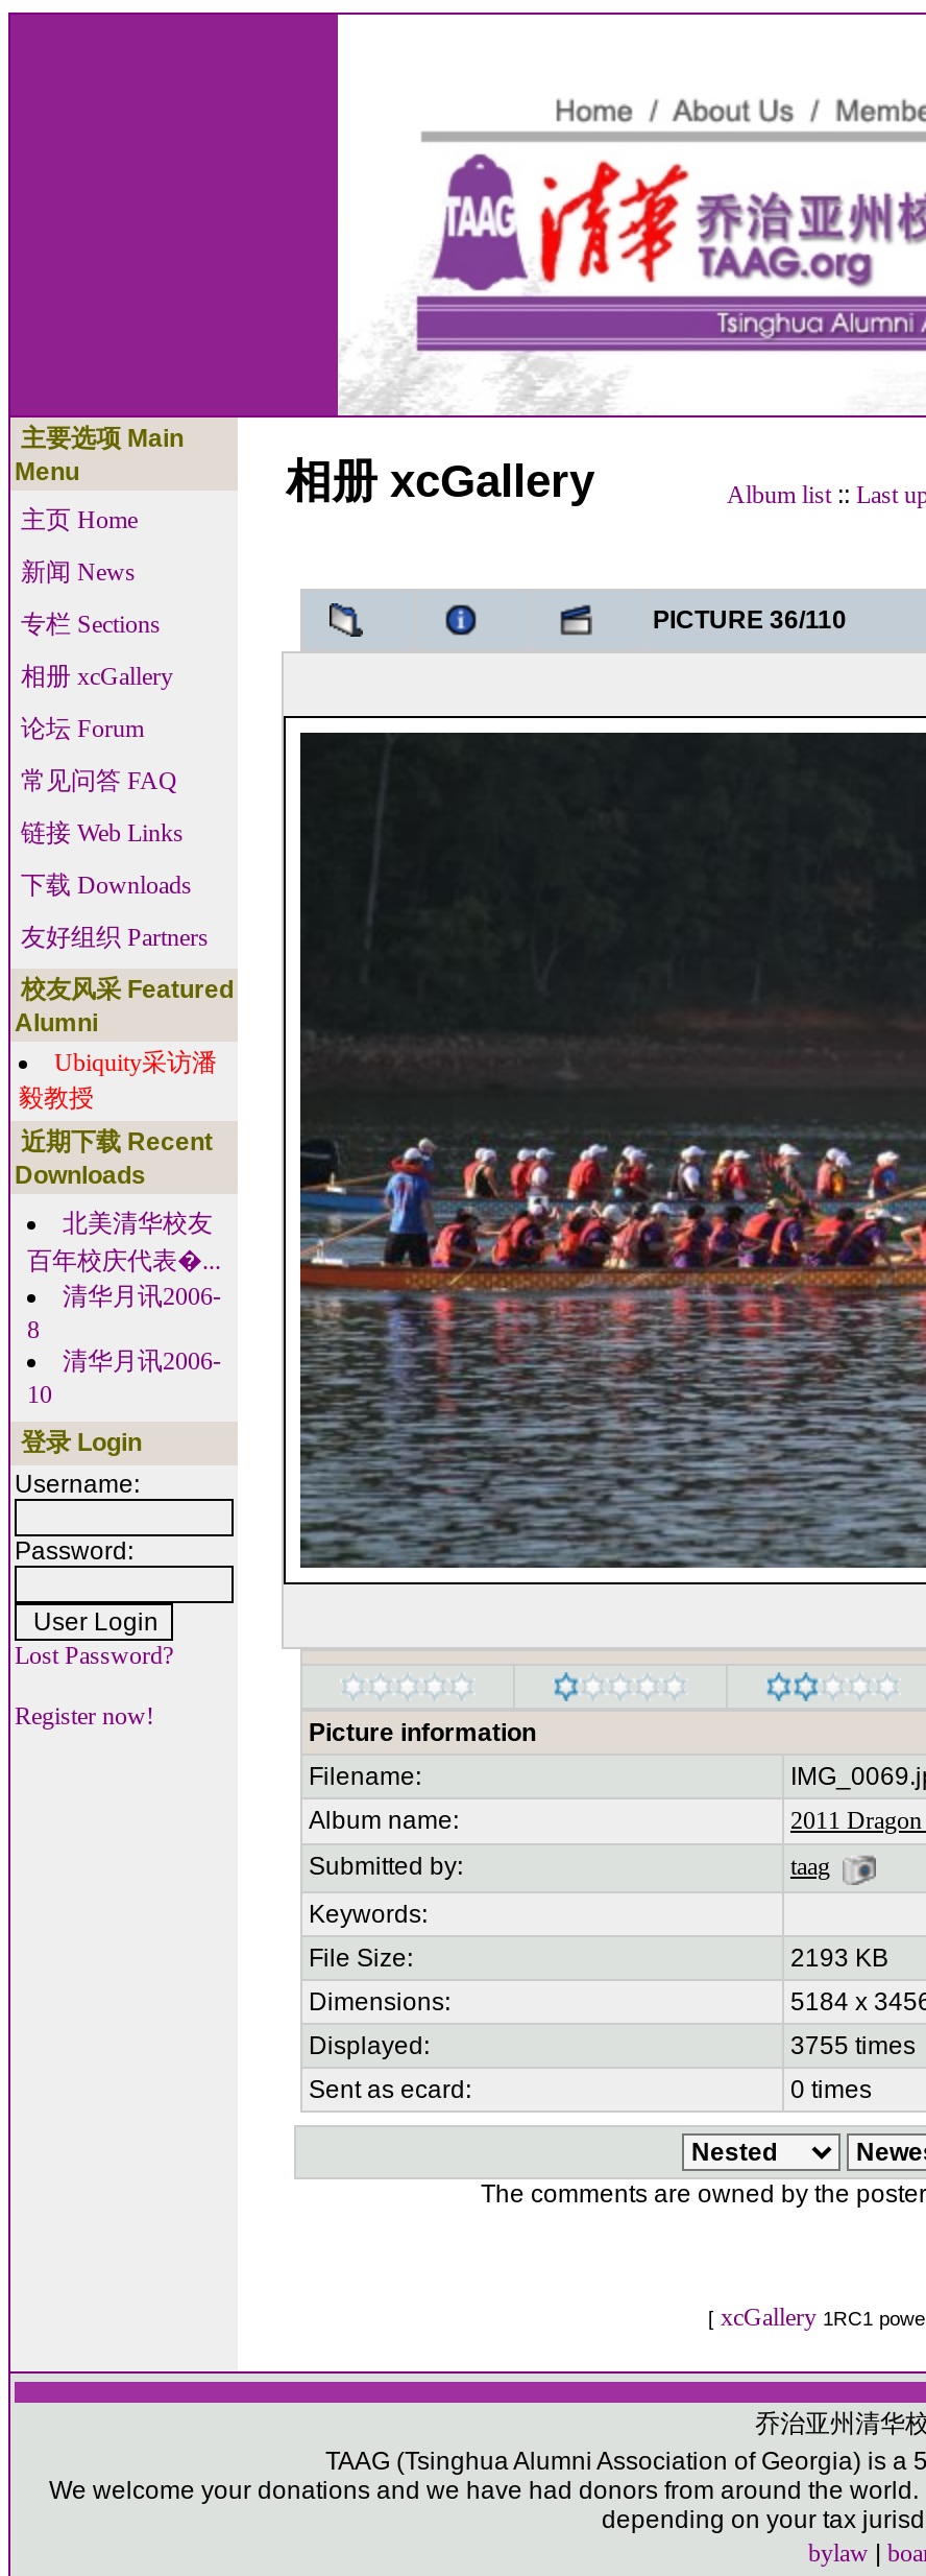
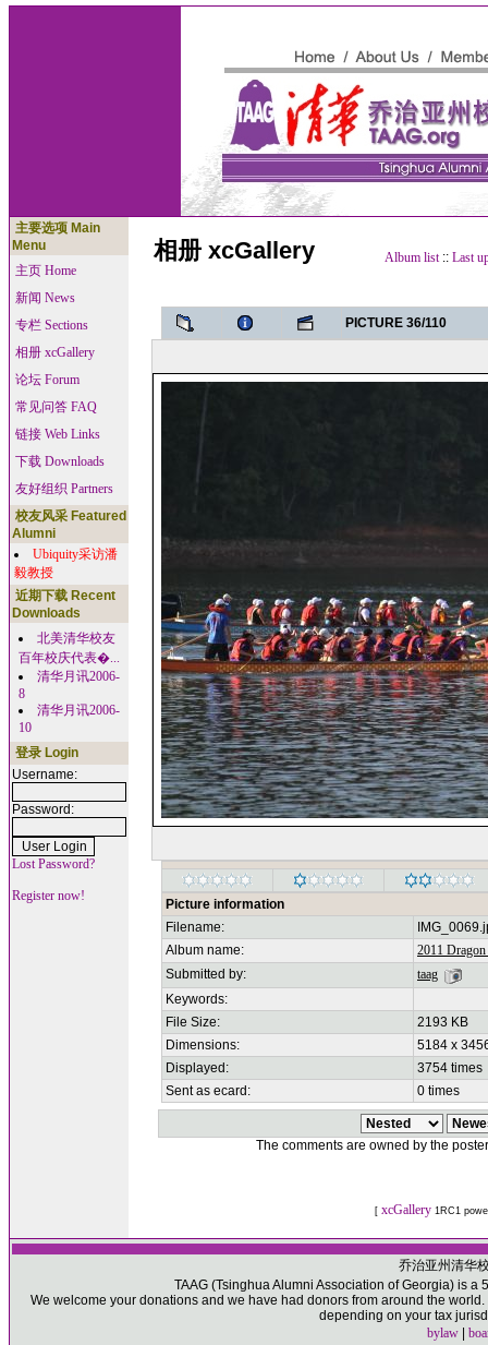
- 3755 times
+ 3754 times
